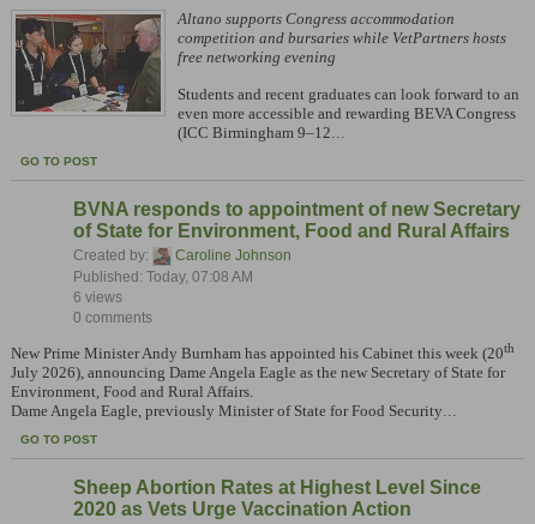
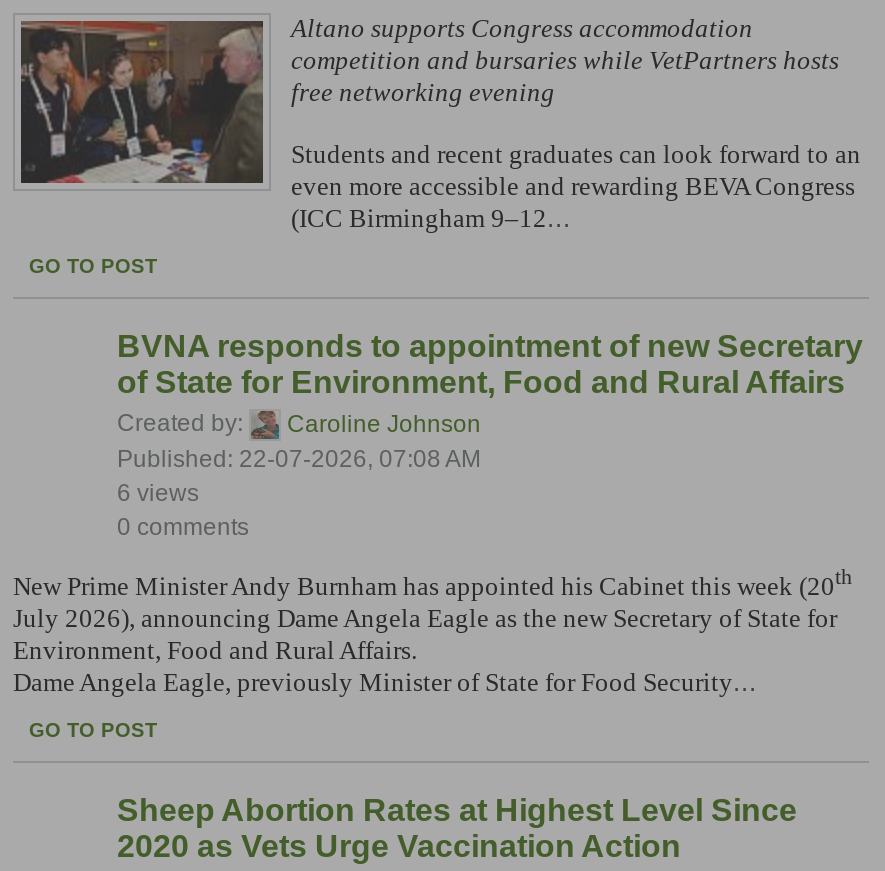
- Published: Today, 07:08 AM
+ Published: 22-07-2026, 07:08 AM
